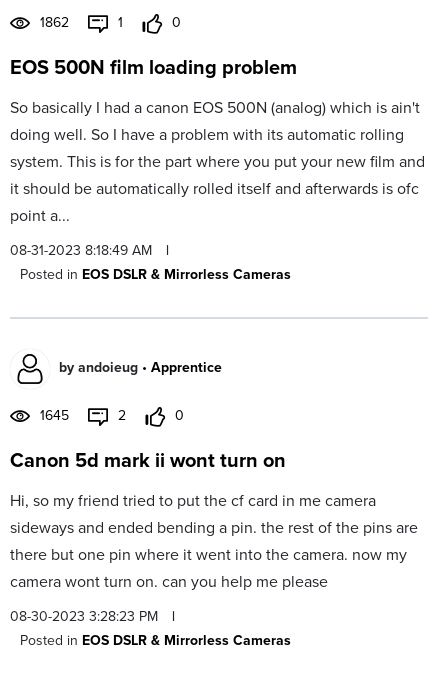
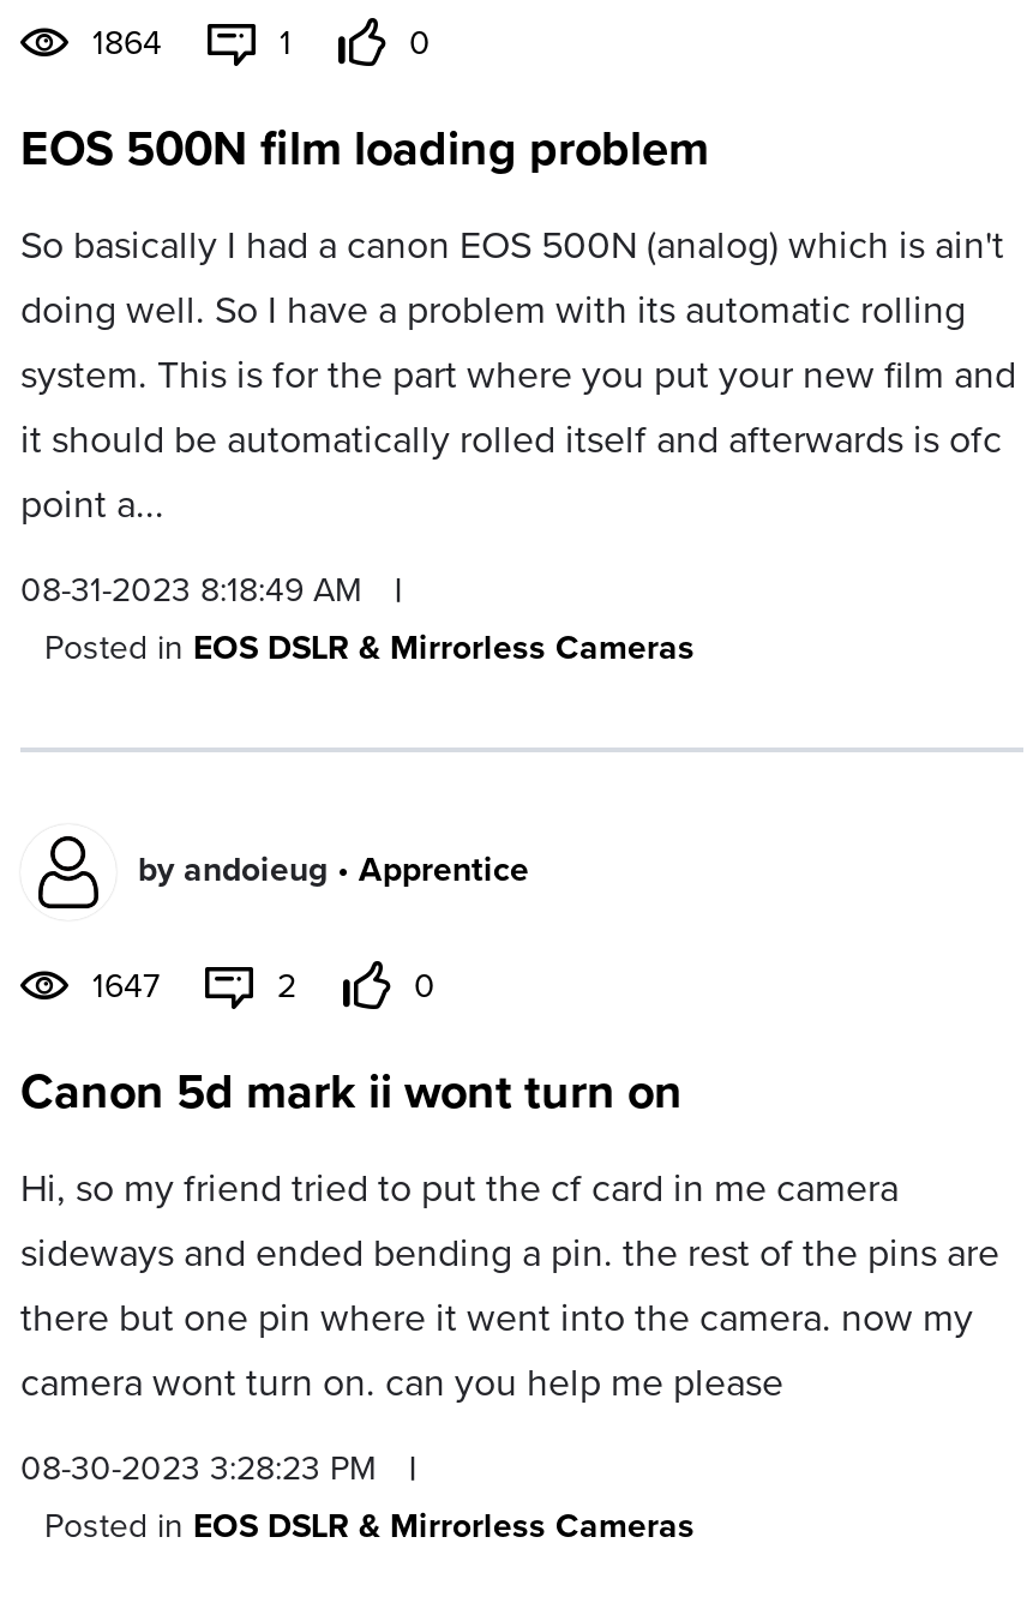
- 1862
+ 1864

- 1645
+ 1647
